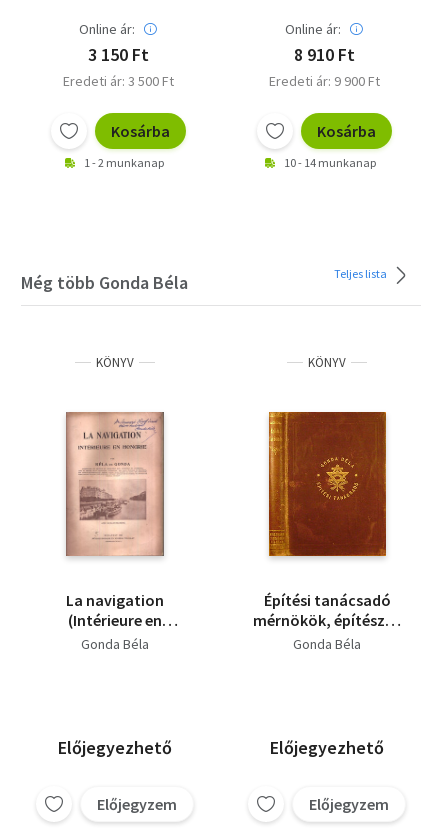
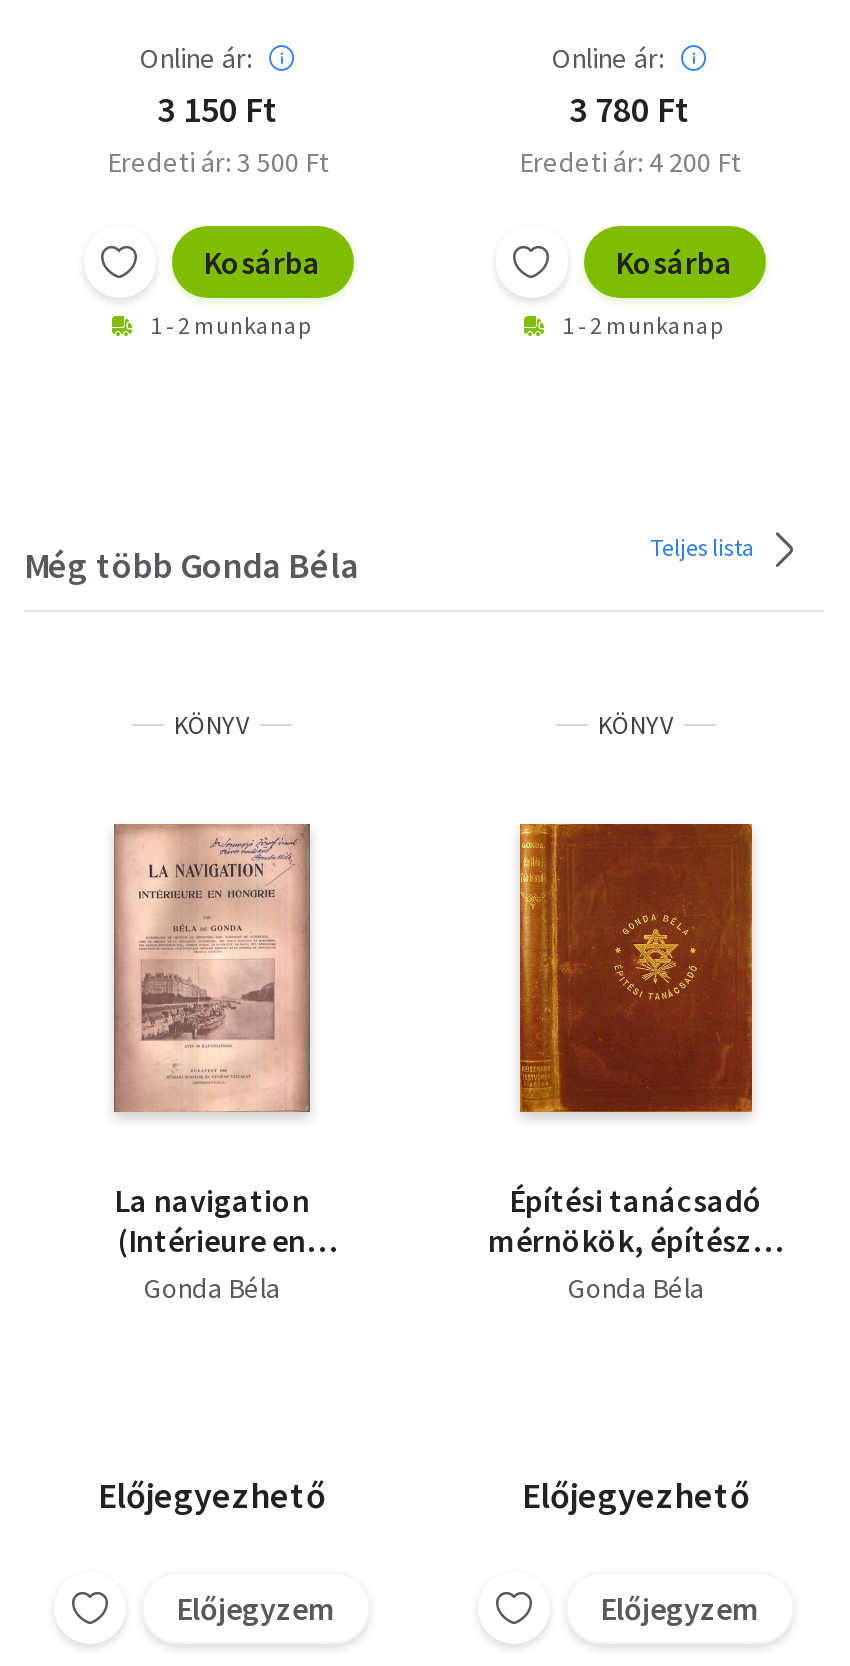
- 8 910 Ft
+ 3 780 Ft

- Eredeti ár: 9 900 Ft
+ Eredeti ár: 4 200 Ft

- 10 - 14 munkanap
+ 1 - 2 munkanap
